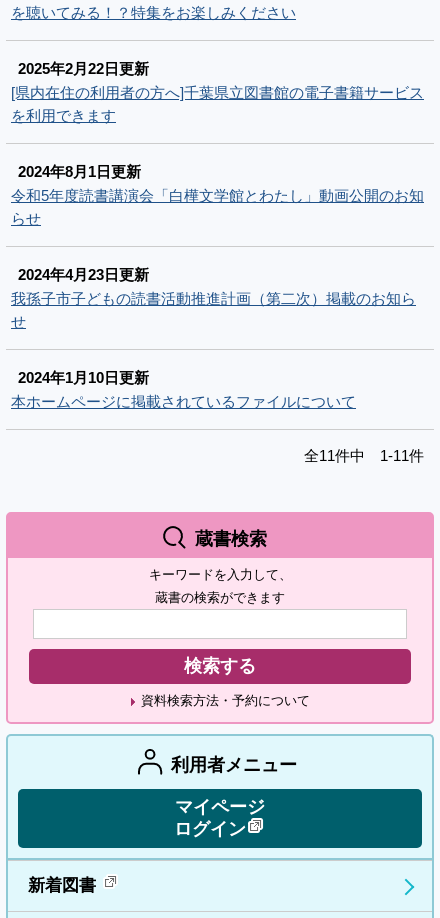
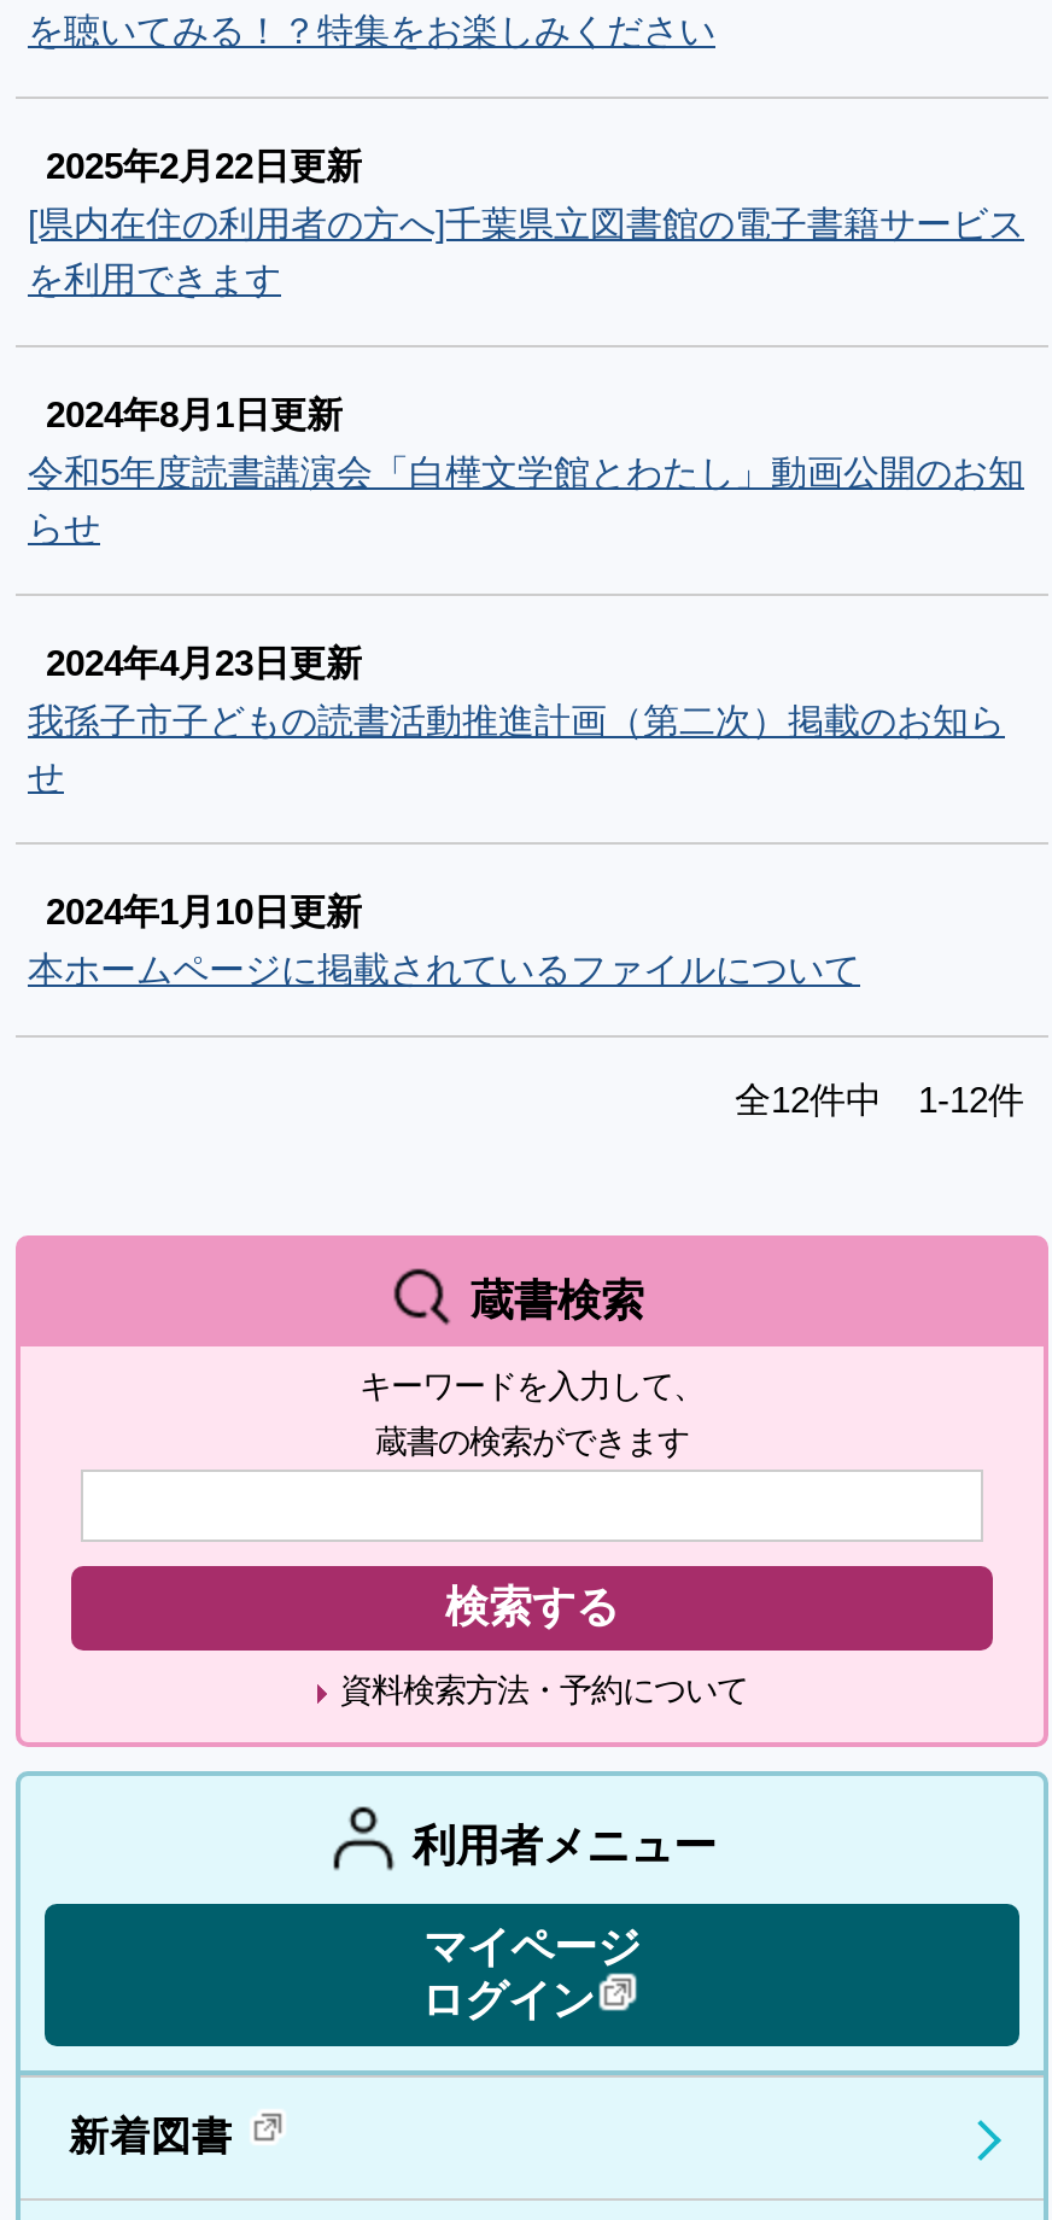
- 全11件中 1-11件
+ 全12件中 1-12件
